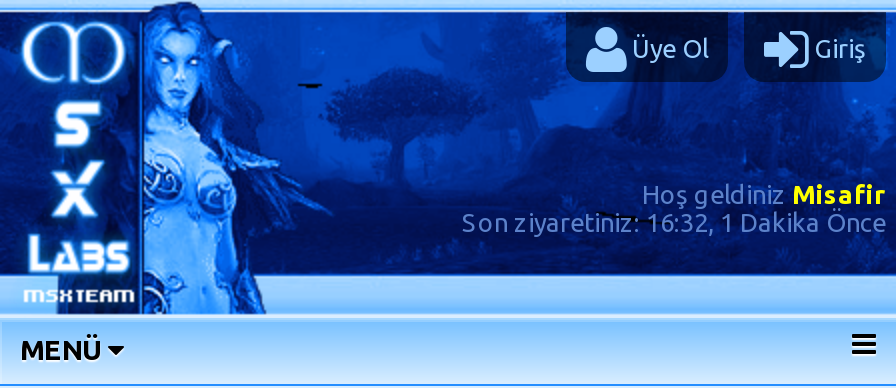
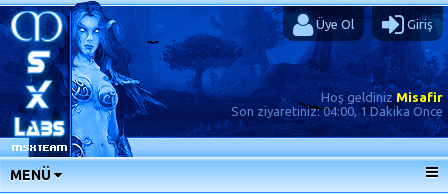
- Son ziyaretiniz: 16:32, 1 Dakika Önce
+ Son ziyaretiniz: 04:00, 1 Dakika Önce
